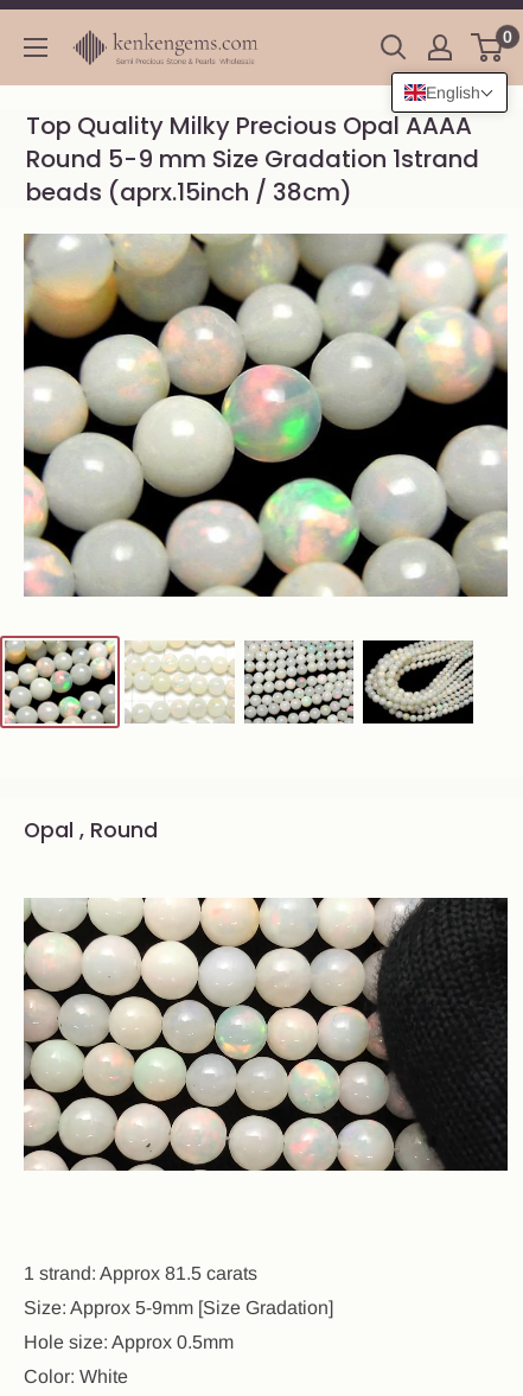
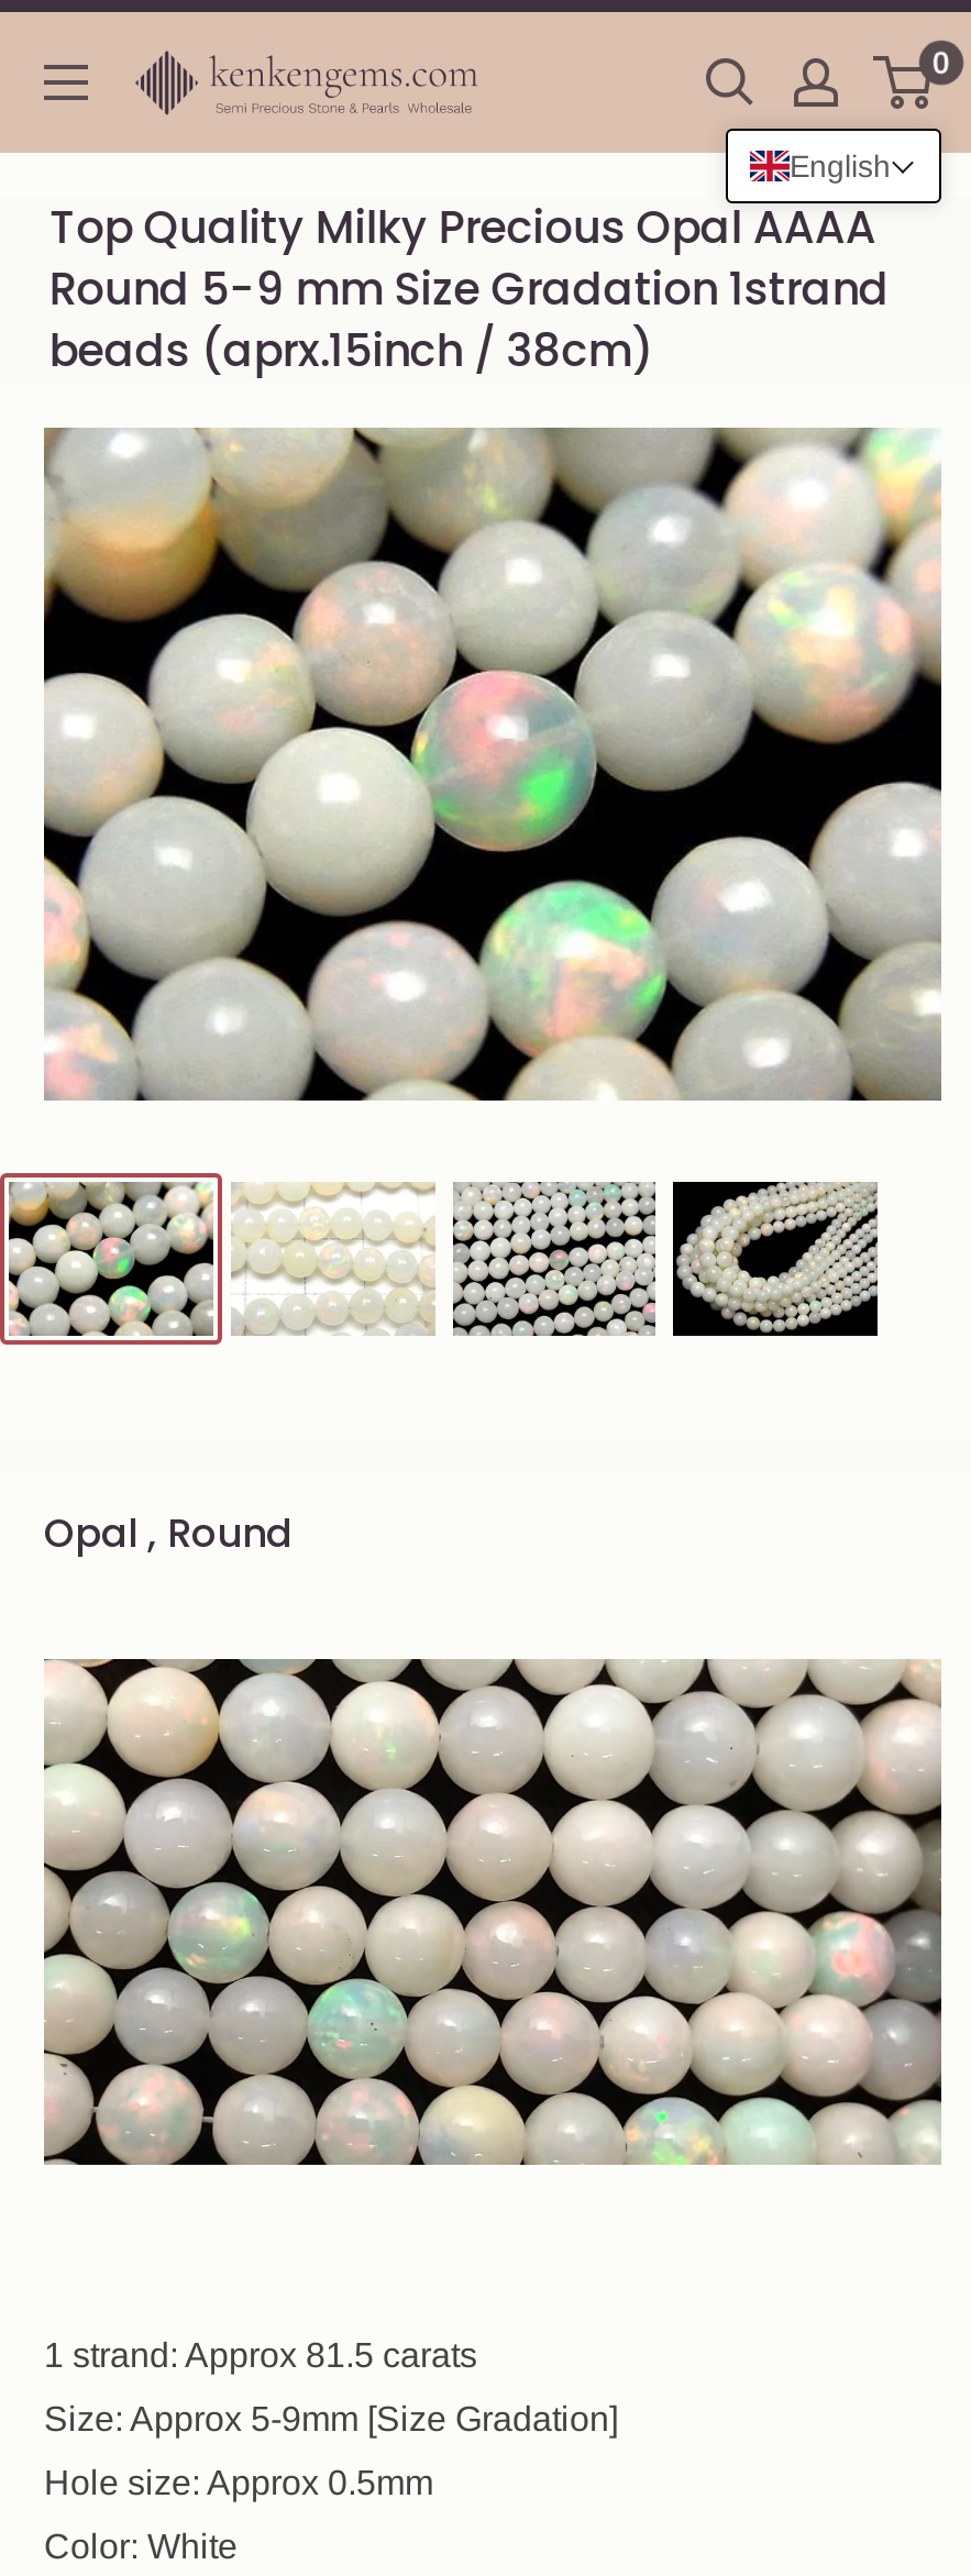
- [image]
+ [image]
